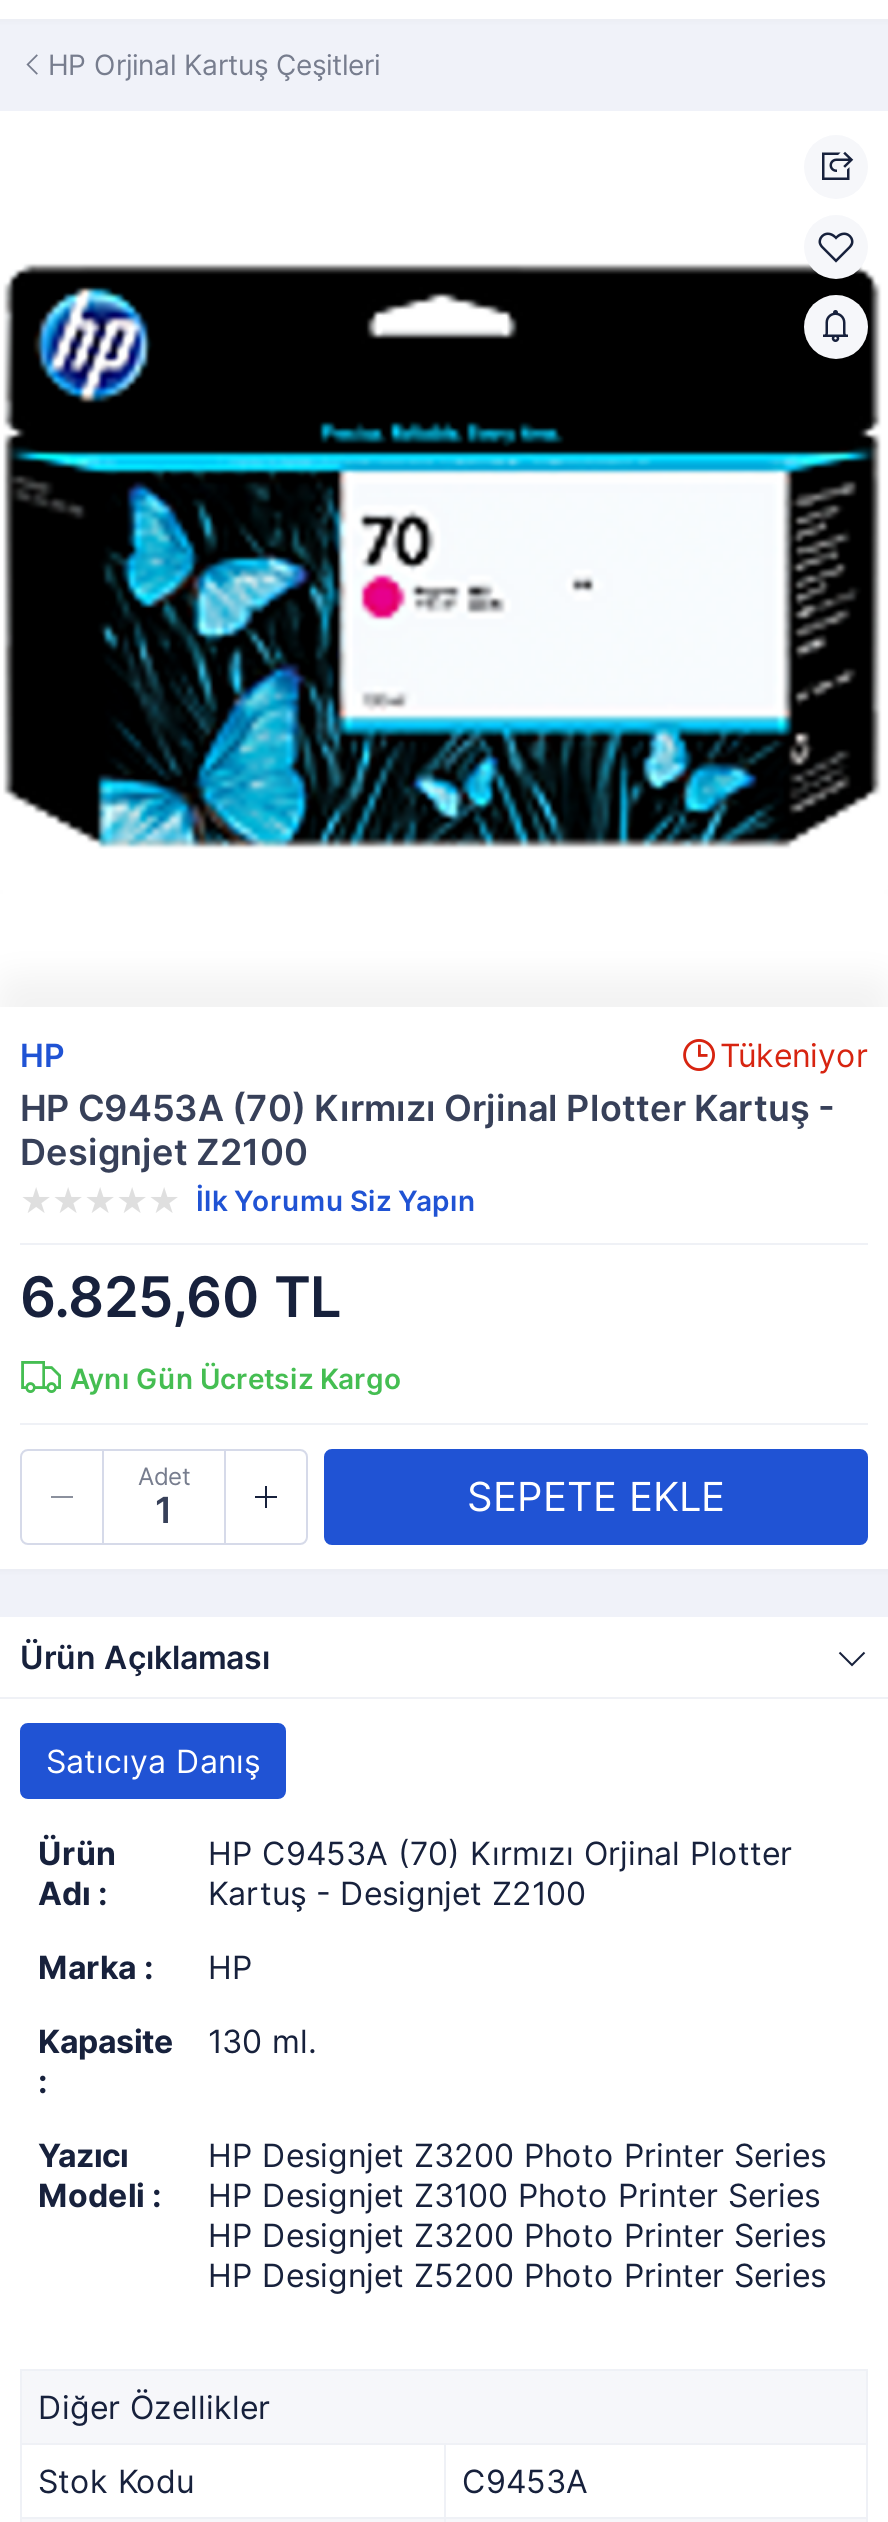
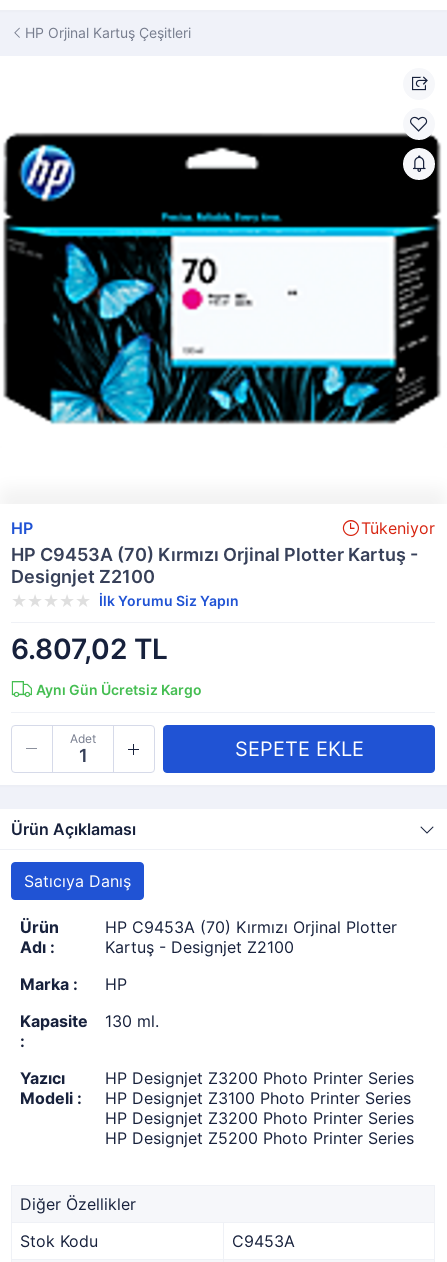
- 6.825,60 TL
+ 6.807,02 TL
